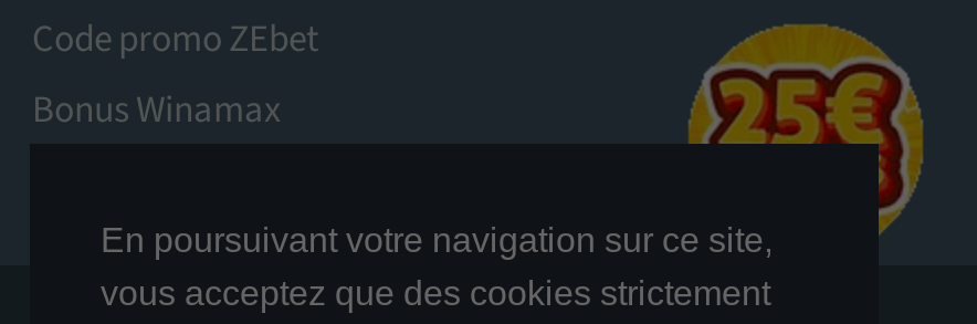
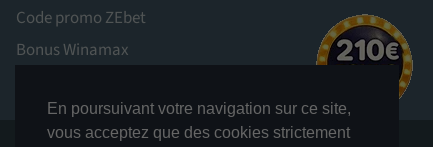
- [image]
+ [image]
